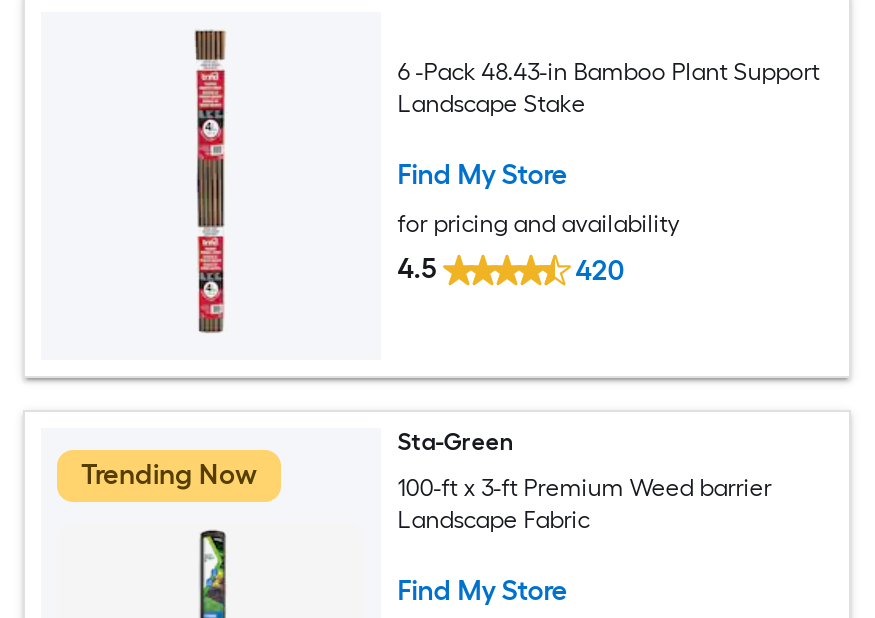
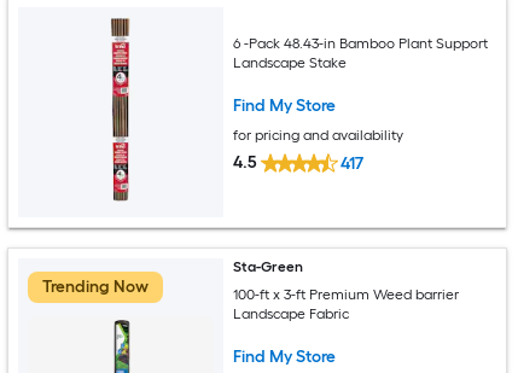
- 420
+ 417
